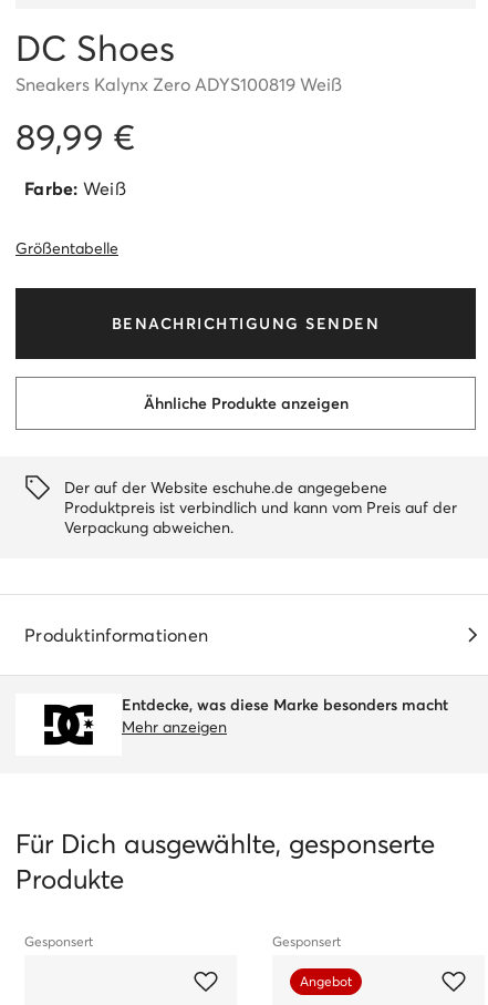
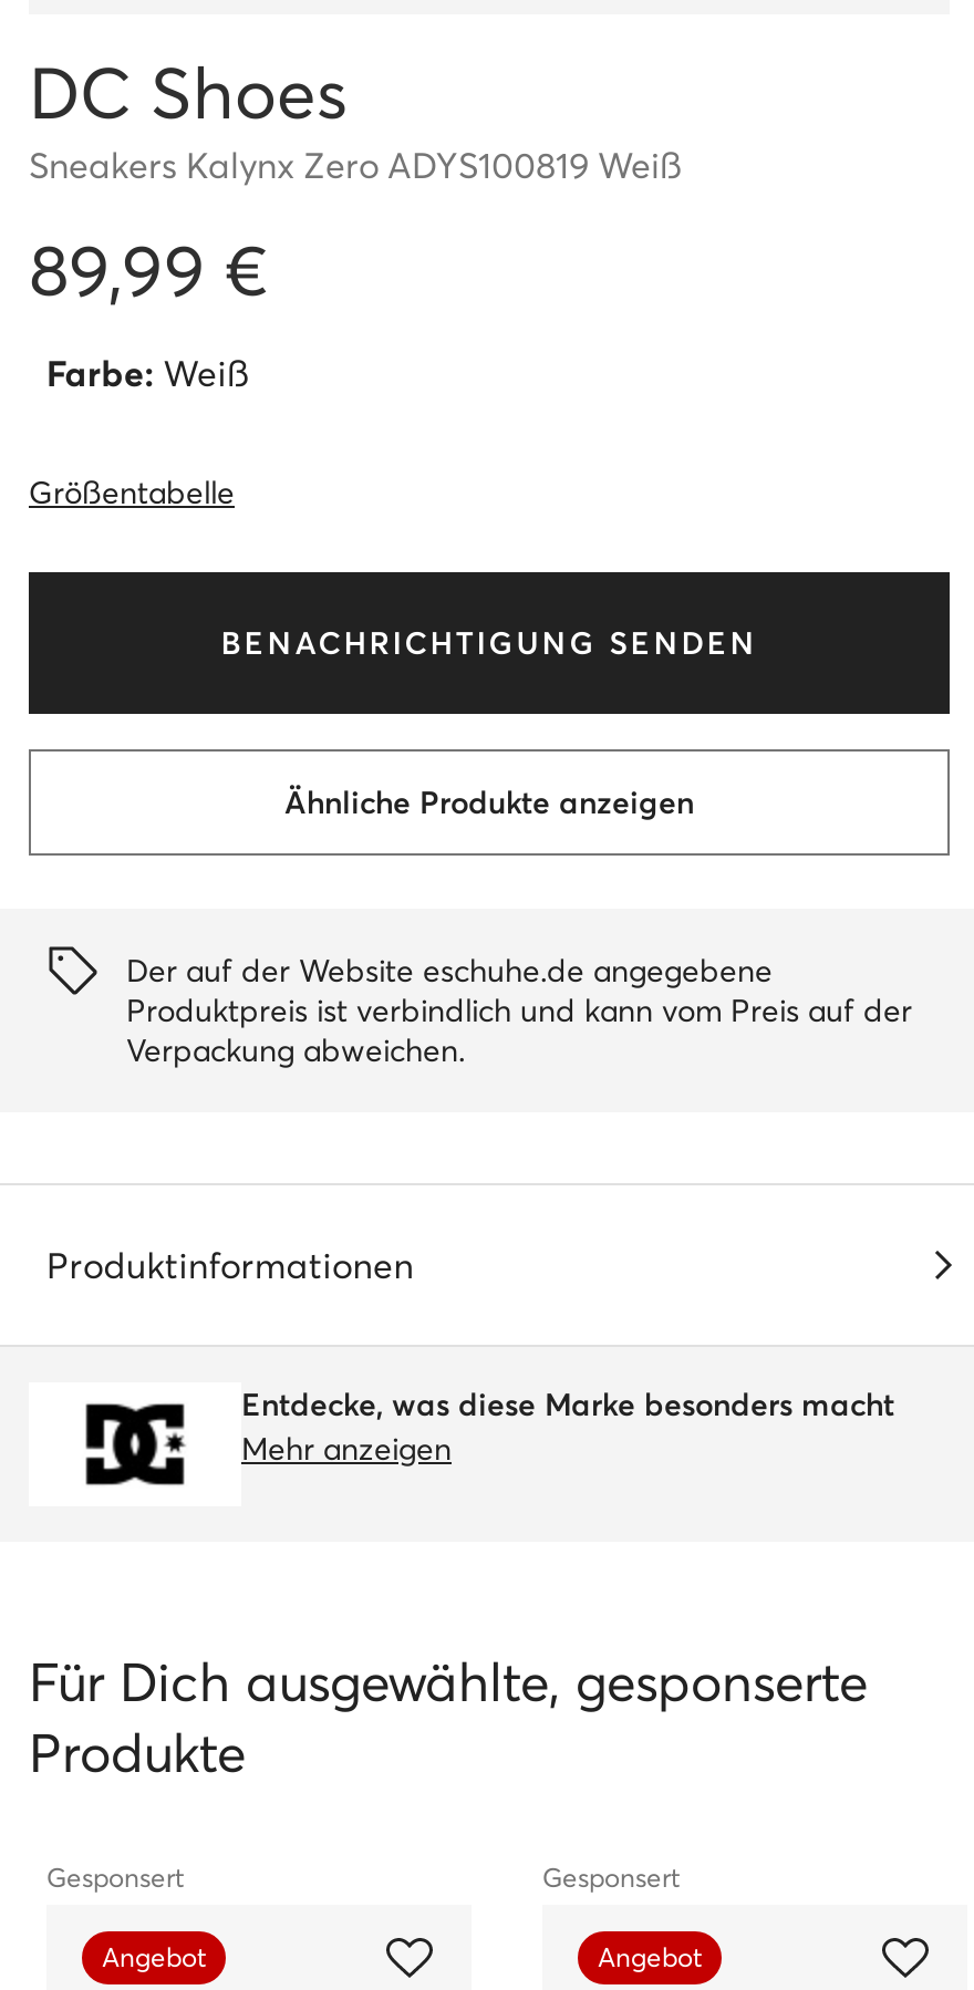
+ Angebot
